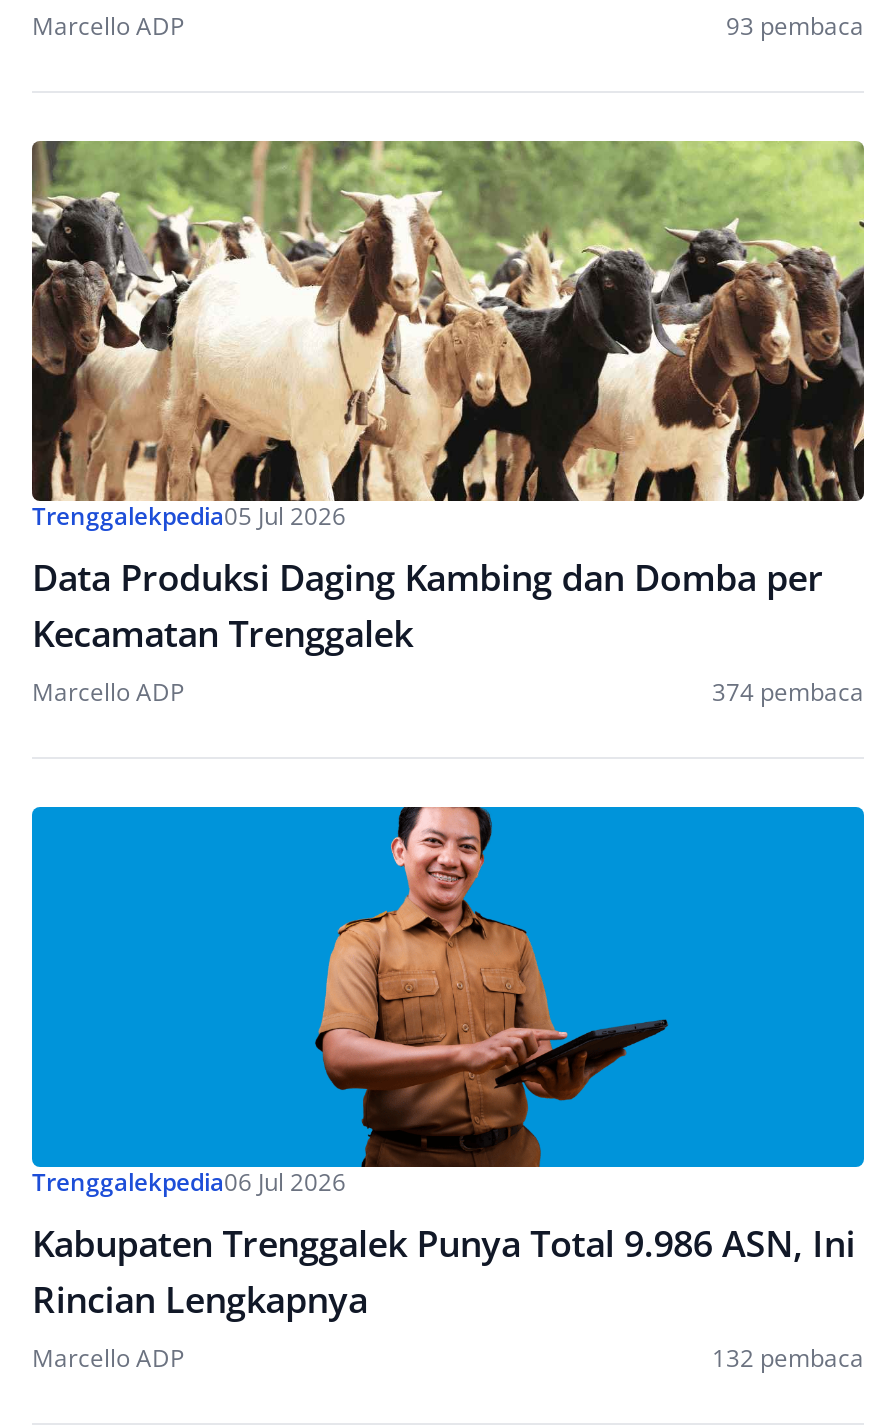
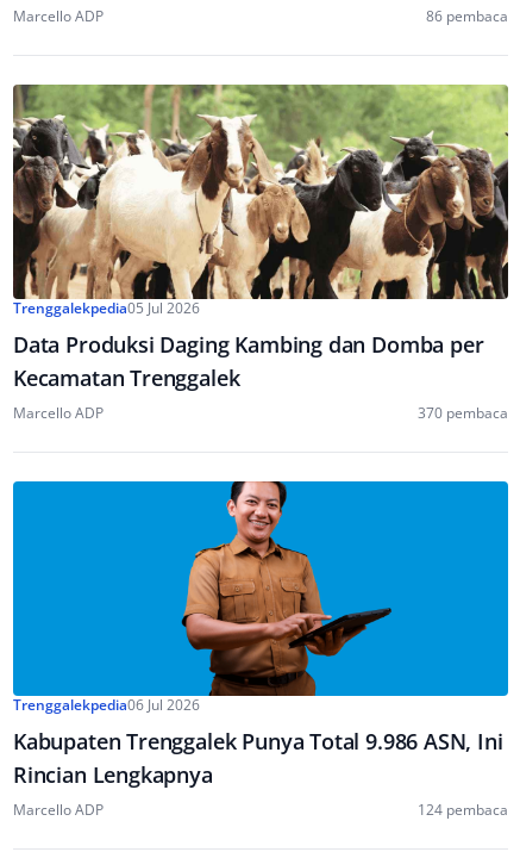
- 93 pembaca
+ 86 pembaca

- 374 pembaca
+ 370 pembaca

- 132 pembaca
+ 124 pembaca
